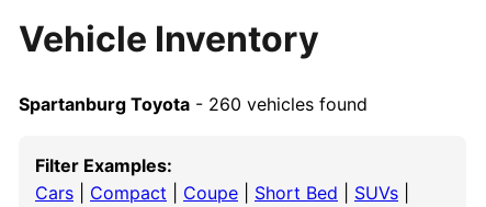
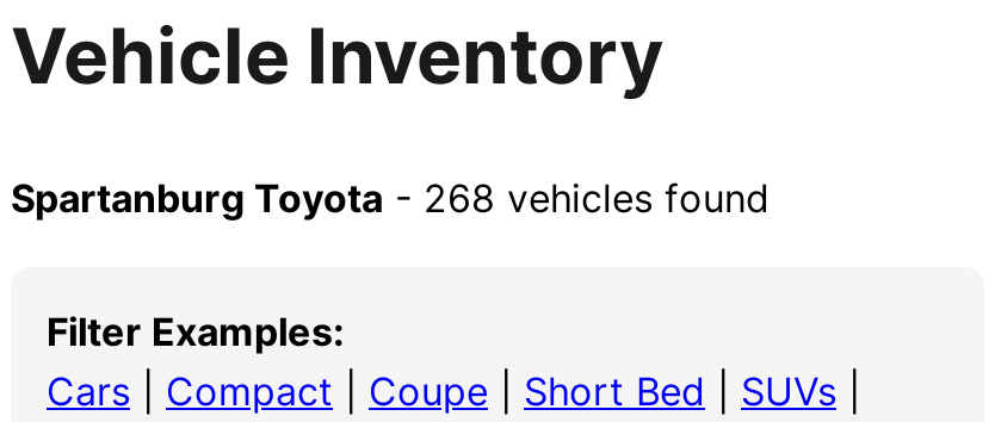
- Spartanburg Toyota - 260 vehicles found
+ Spartanburg Toyota - 268 vehicles found
